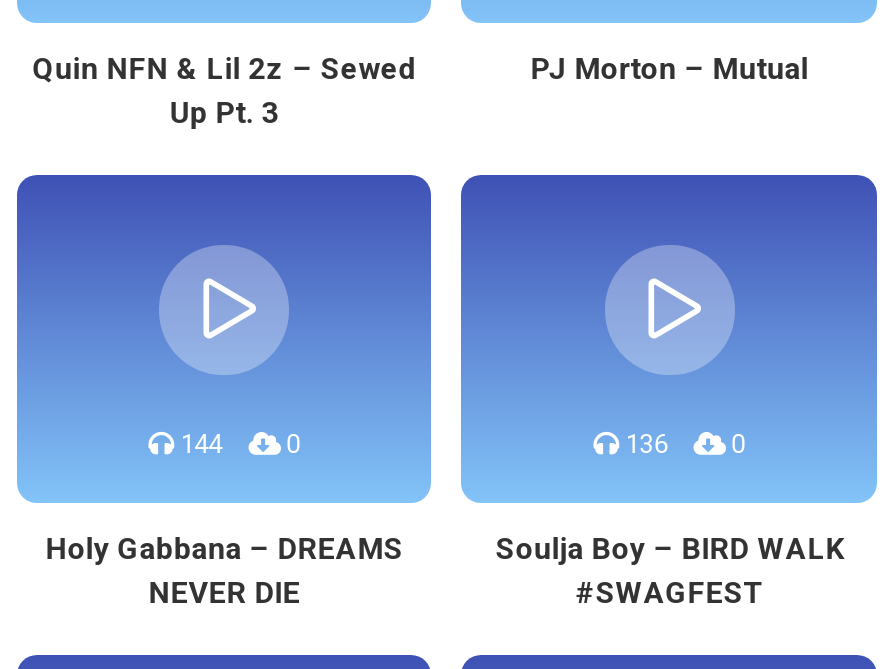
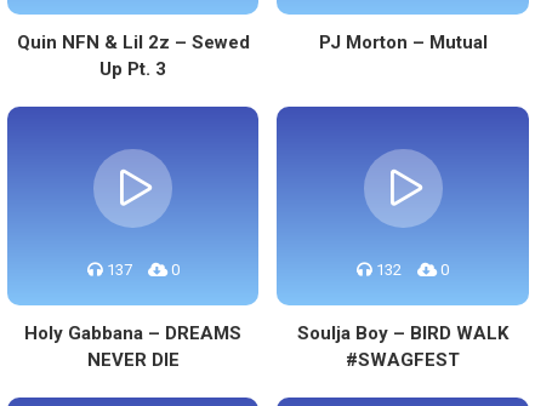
- 144 0
+ 137 0

- 136 0
+ 132 0
